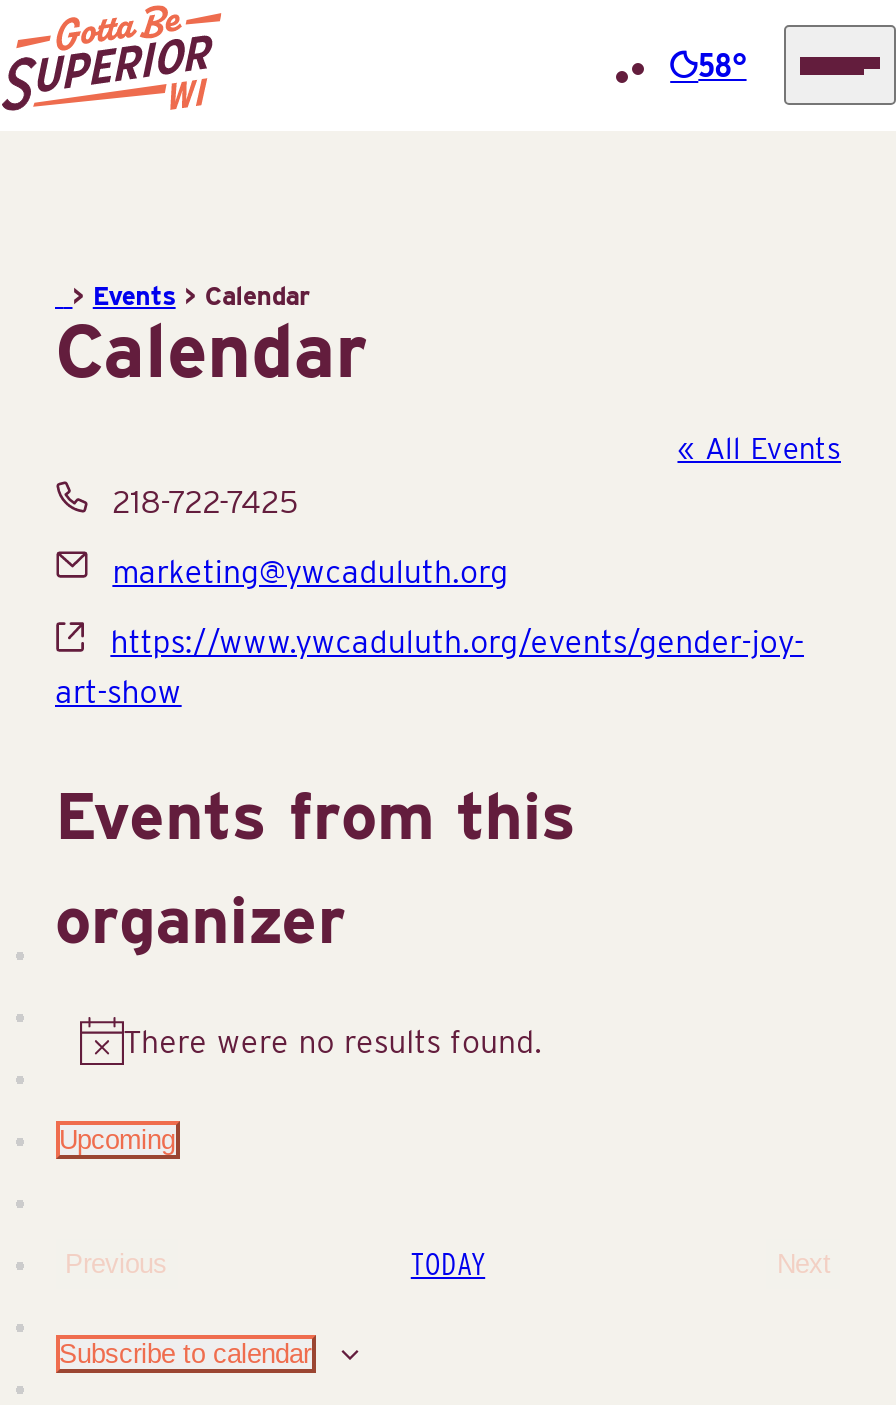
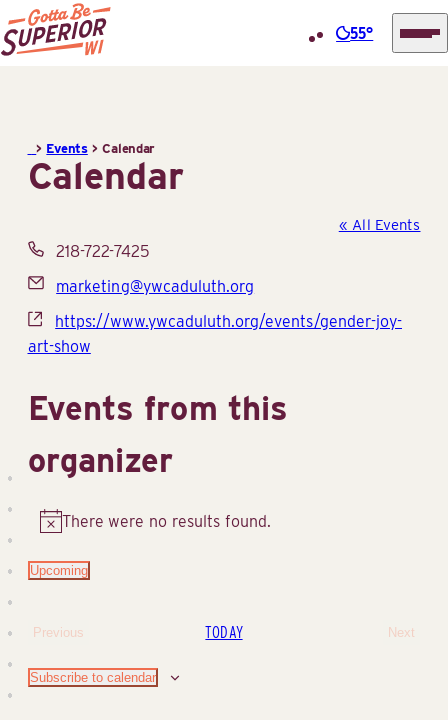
- 58°
+ 55°
